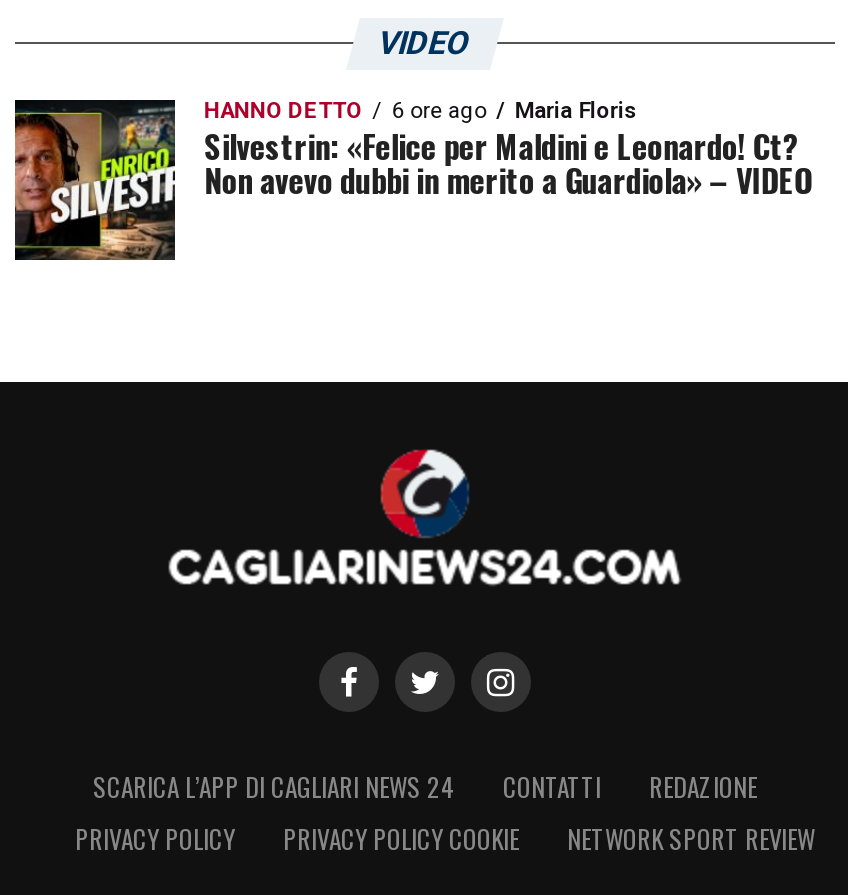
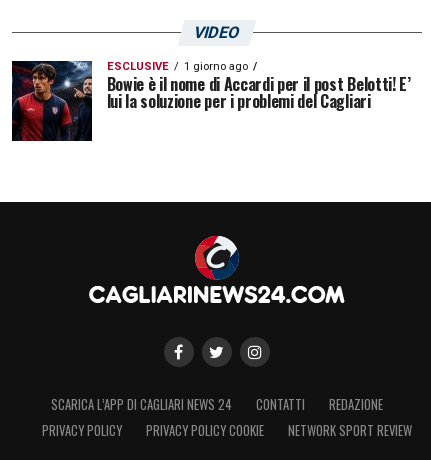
- [image]
- HANNO DETTO
- 6 ore ago
- Maria Floris
- Silvestrin: «Felice per Maldini e Leonardo! Ct?
- Non avevo dubbi in merito a Guardiola» – VIDEO
+ [image]
+ ESCLUSIVE
+ 1 giorno ago
+ Bowie è il nome di Accardi per il post Belotti! E’
+ lui la soluzione per i problemi del Cagliari
